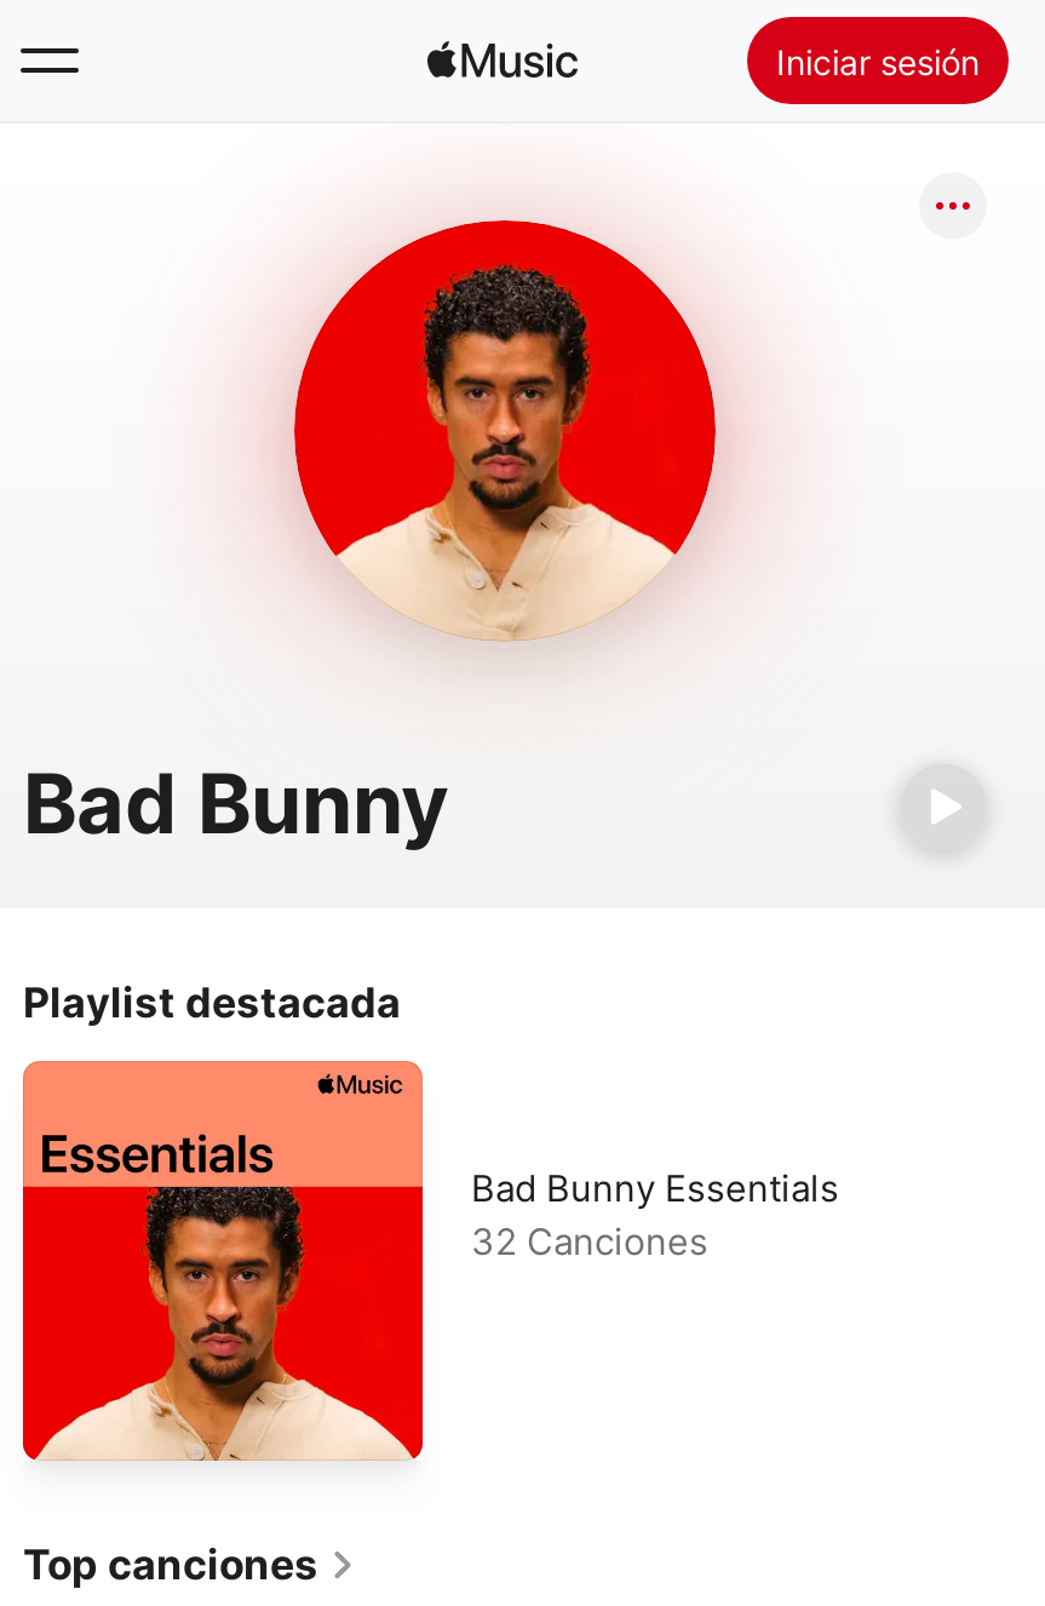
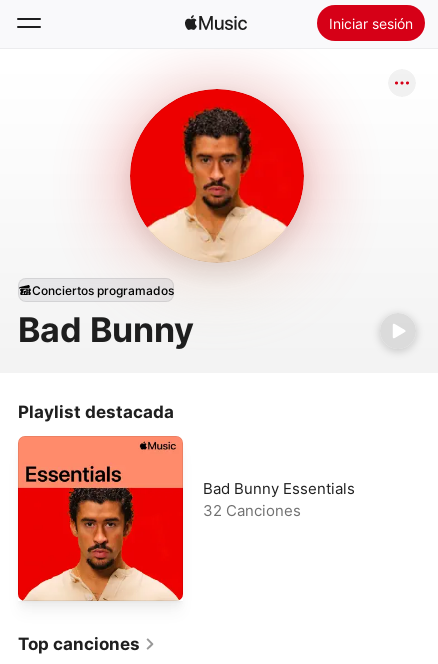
+ Conciertos programados
